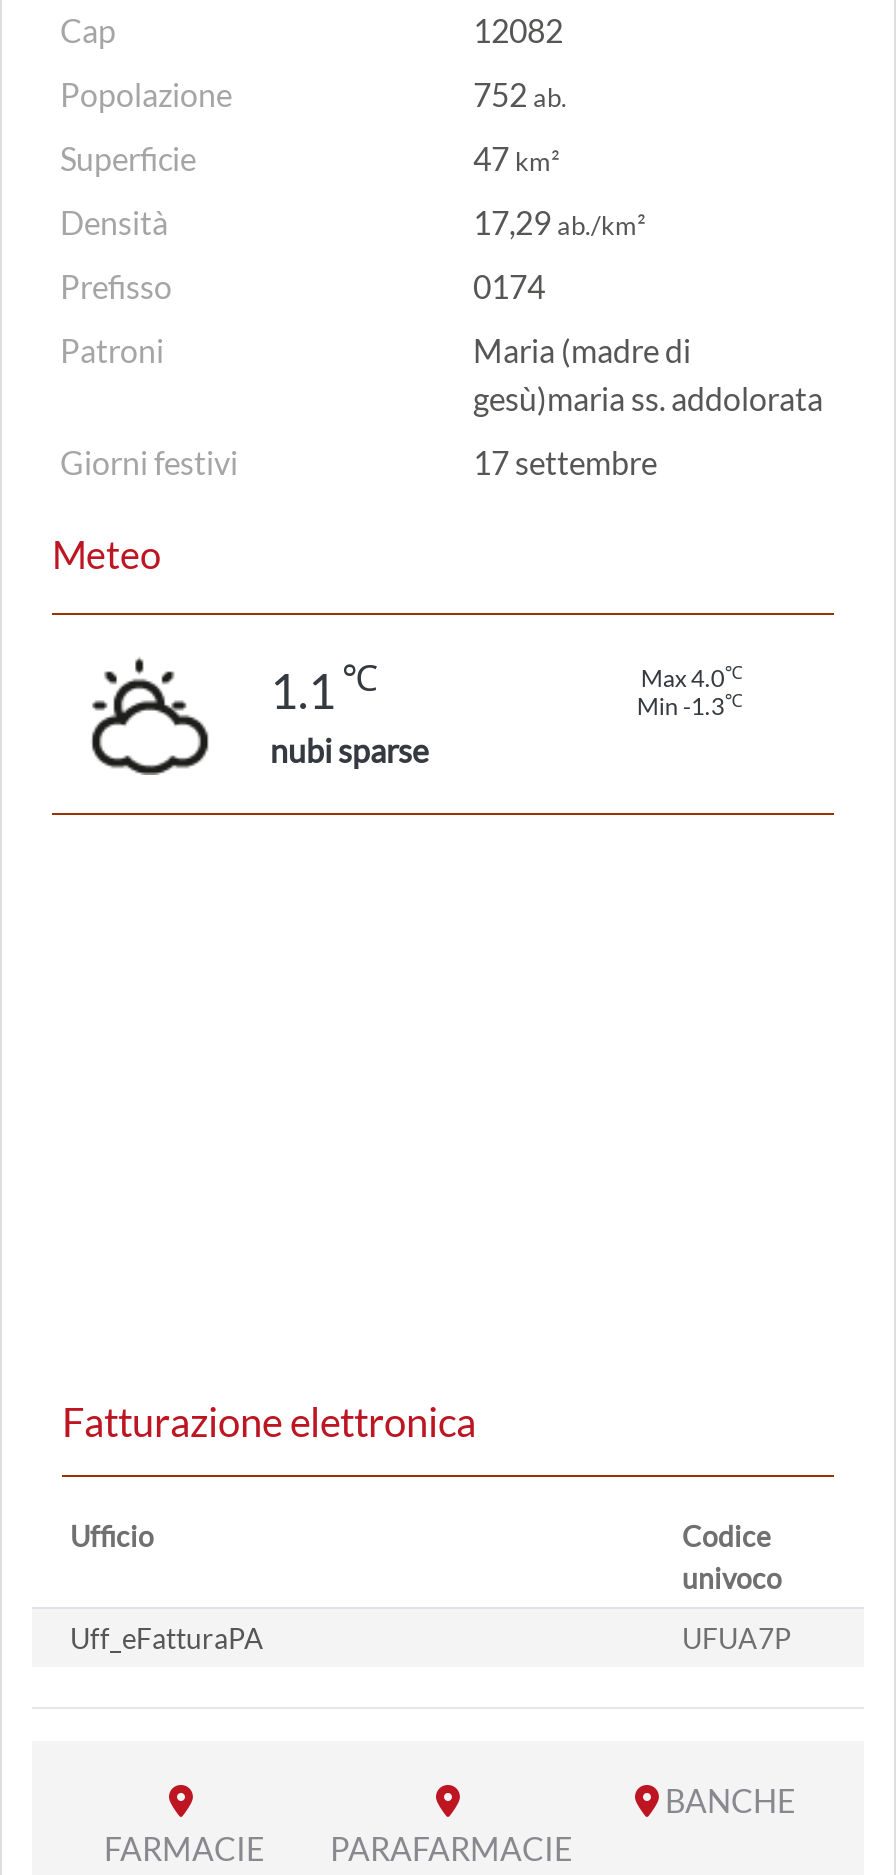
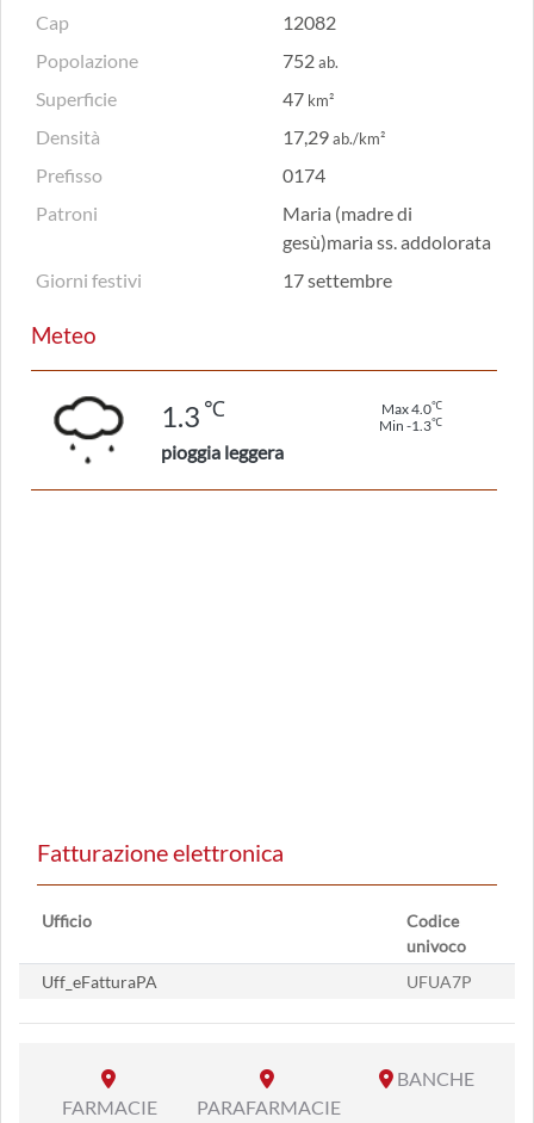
- [image]
- 1.1 ℃
+ [image]
+ 1.3 ℃

- nubi sparse
+ pioggia leggera
